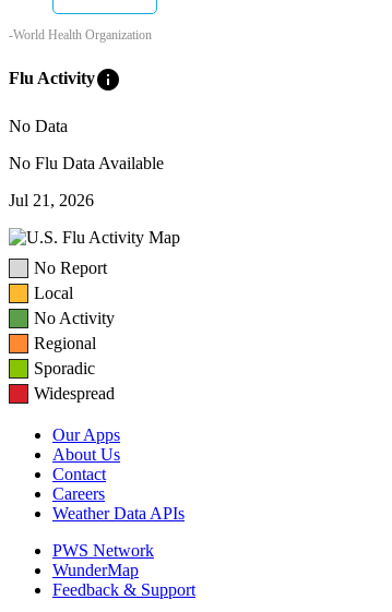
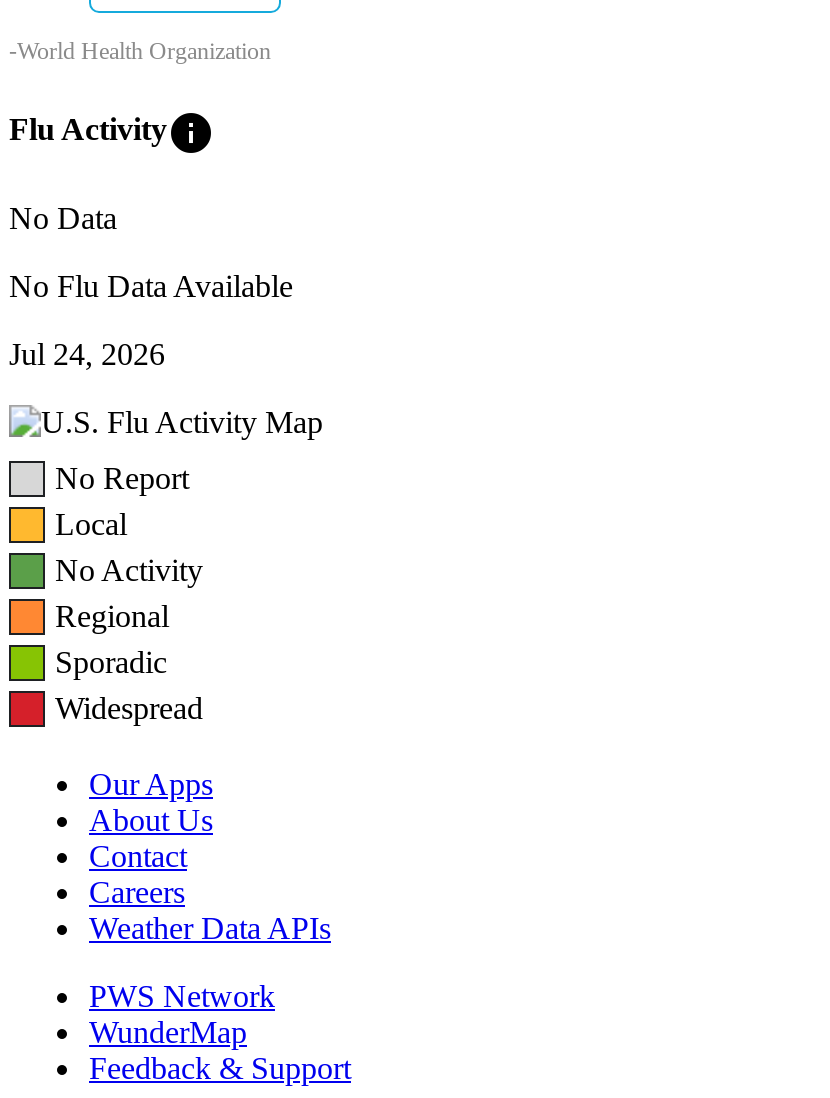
- Jul 21, 2026
+ Jul 24, 2026
